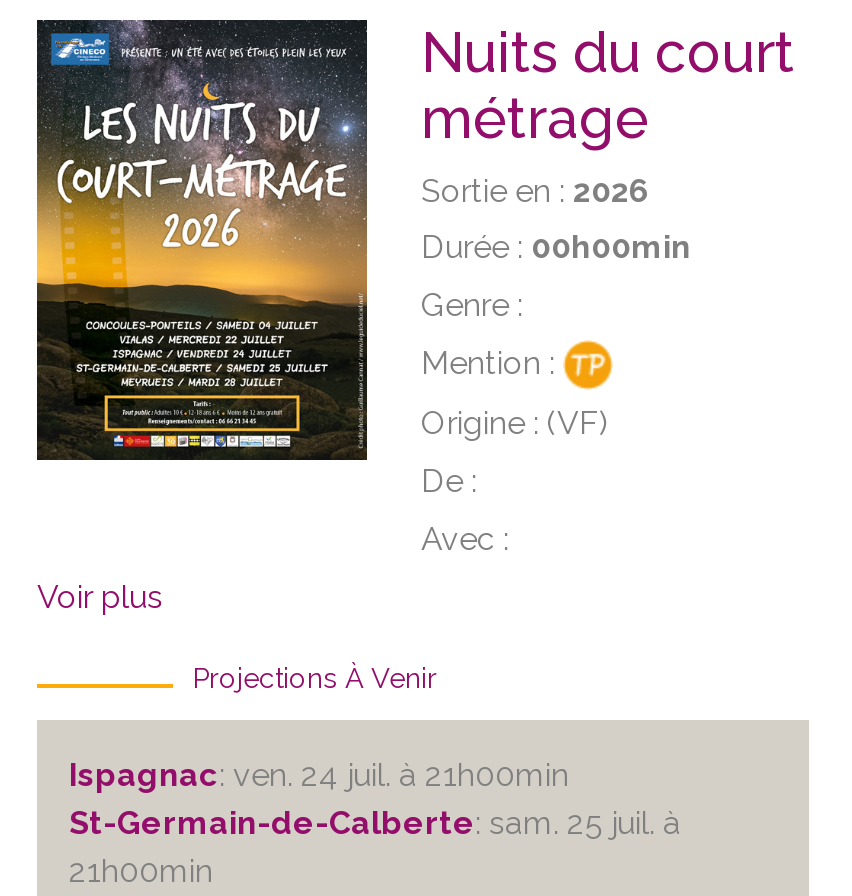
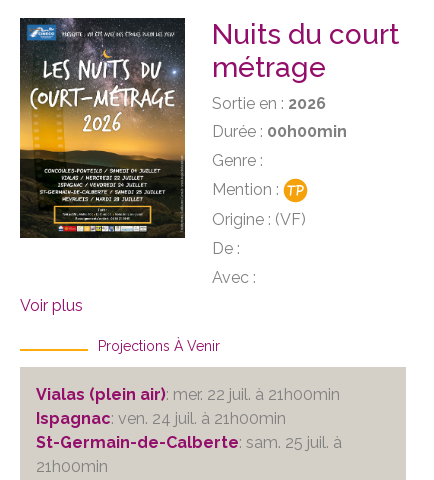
+ Vialas (plein air): mer. 22 juil. à 21h00min
